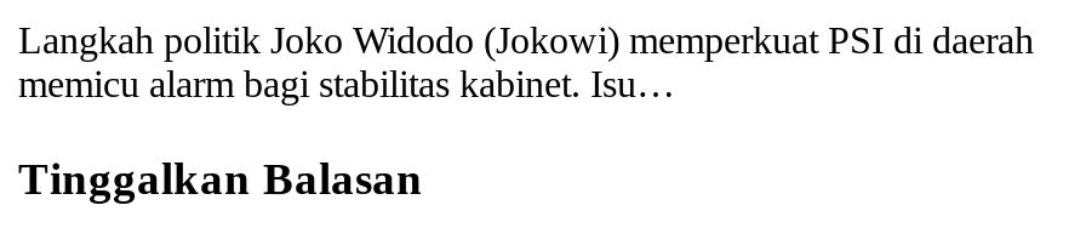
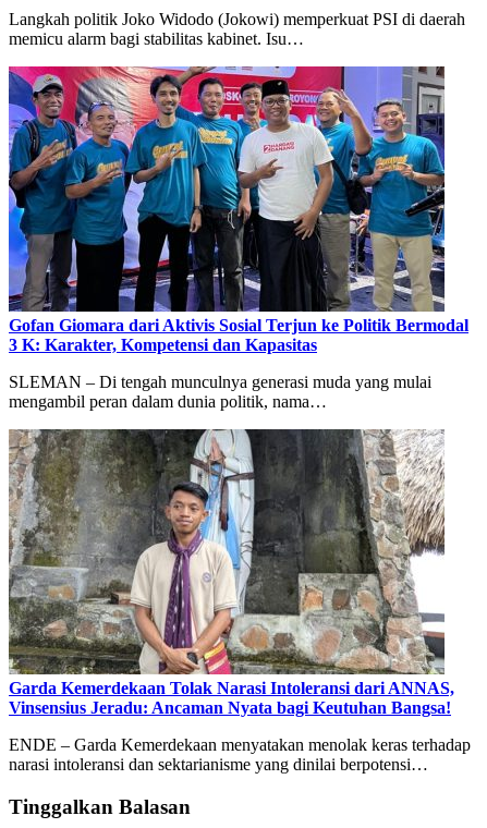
+ [image]
+ Gofan Giomara dari Aktivis Sosial Terjun ke Politik Bermodal
+ 3 K: Karakter, Kompetensi dan Kapasitas
+ SLEMAN – Di tengah munculnya generasi muda yang mulai
+ mengambil peran dalam dunia politik, nama…

+ [image]
+ Garda Kemerdekaan Tolak Narasi Intoleransi dari ANNAS,
+ Vinsensius Jeradu: Ancaman Nyata bagi Keutuhan Bangsa!
+ ENDE – Garda Kemerdekaan menyatakan menolak keras terhadap
+ narasi intoleransi dan sektarianisme yang dinilai berpotensi…
